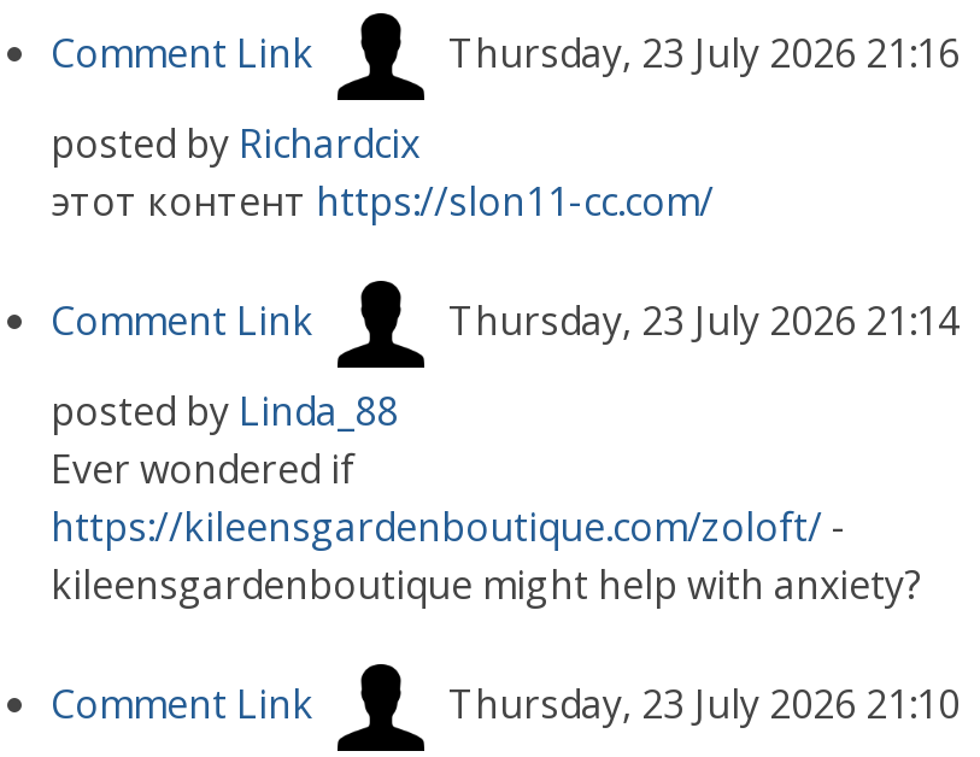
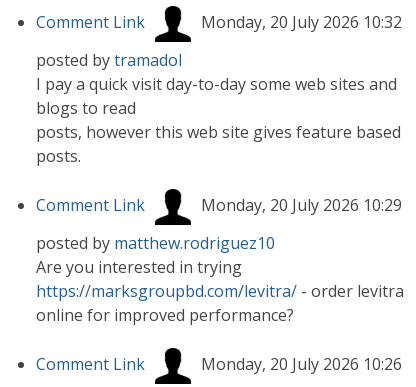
- Thursday, 23 July 2026 21:16
+ Monday, 20 July 2026 10:32

- posted by Richardcix
- этот контент https://slon11-cc.com/
+ posted by tramadol
+ I pay a quick visit day-to-day some web sites and
+ blogs to read
+ posts, however this web site gives feature based
+ posts.

- Thursday, 23 July 2026 21:14
+ Monday, 20 July 2026 10:29

- posted by Linda_88
- Ever wondered if
- https://kileensgardenboutique.com/zoloft/ -
- kileensgardenboutique might help with anxiety?
+ posted by matthew.rodriguez10
+ Are you interested in trying
+ https://marksgroupbd.com/levitra/ - order levitra
+ online for improved performance?

- Thursday, 23 July 2026 21:10
+ Monday, 20 July 2026 10:26
